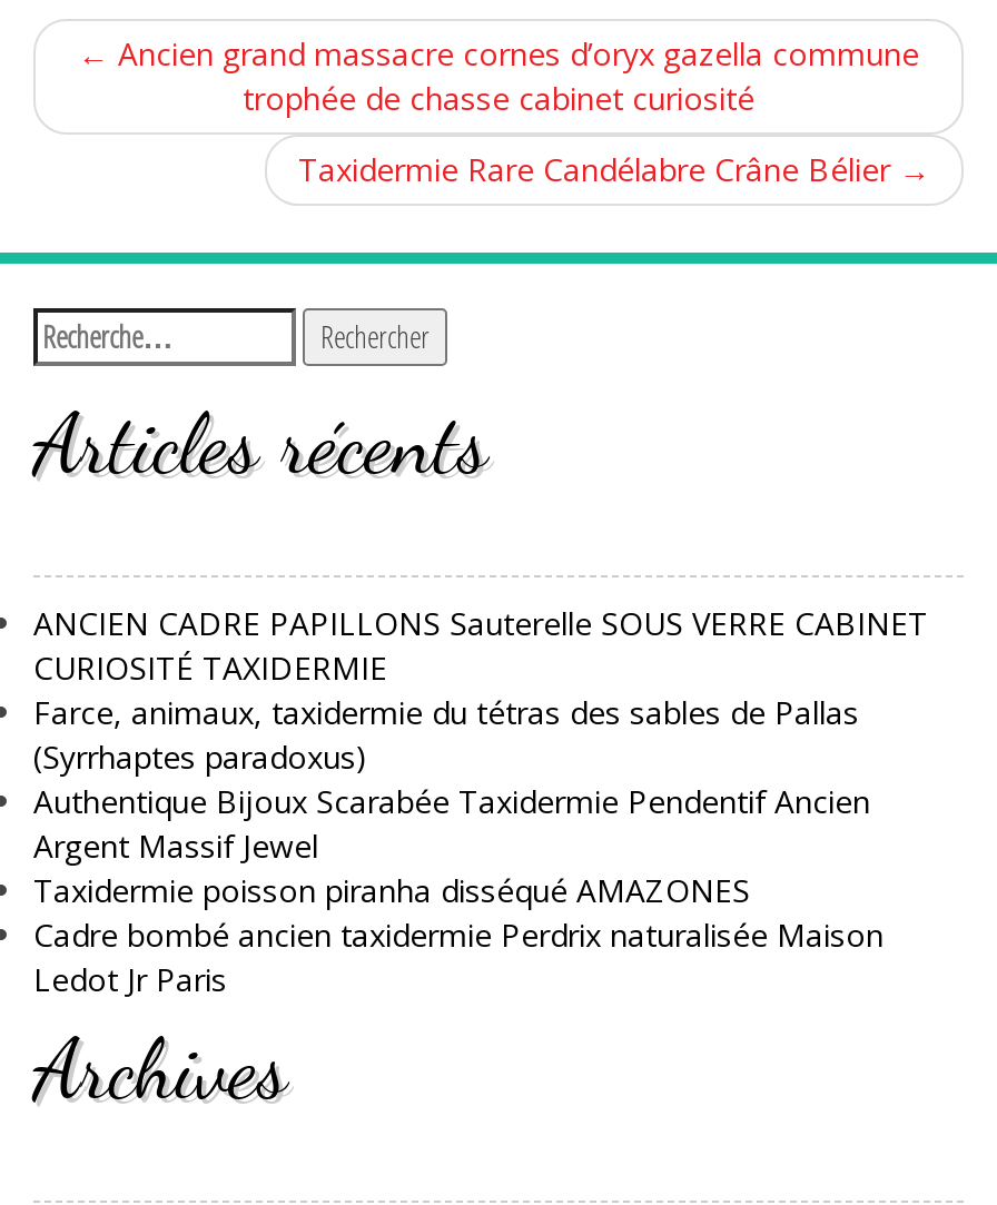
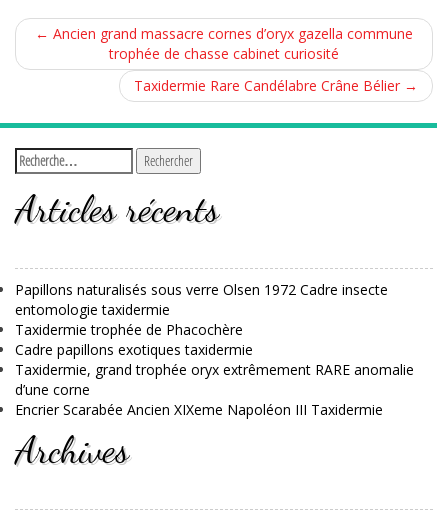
- ANCIEN CADRE PAPILLONS Sauterelle SOUS VERRE CABINET
- CURIOSITÉ TAXIDERMIE
- Farce, animaux, taxidermie du tétras des sables de Pallas
- (Syrrhaptes paradoxus)
- Authentique Bijoux Scarabée Taxidermie Pendentif Ancien
- Argent Massif Jewel
- Taxidermie poisson piranha disséqué AMAZONES
- Cadre bombé ancien taxidermie Perdrix naturalisée Maison
- Ledot Jr Paris
+ Papillons naturalisés sous verre Olsen 1972 Cadre insecte
+ entomologie taxidermie
+ Taxidermie trophée de Phacochère
+ Cadre papillons exotiques taxidermie
+ Taxidermie, grand trophée oryx extrêmement RARE anomalie
+ d’une corne
+ Encrier Scarabée Ancien XIXeme Napoléon III Taxidermie
